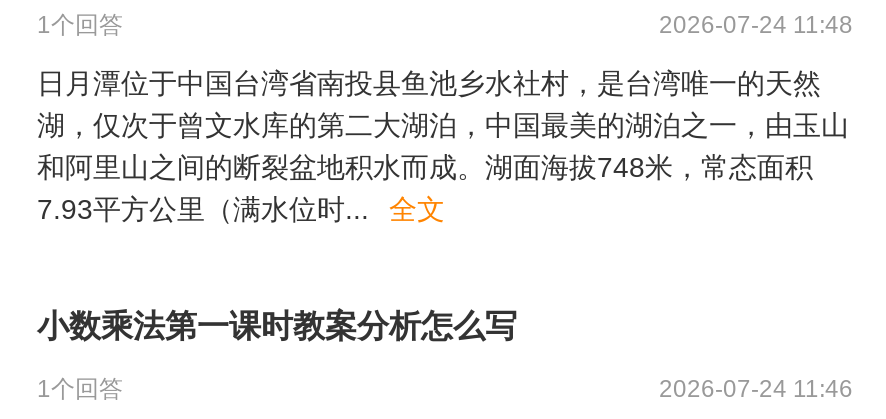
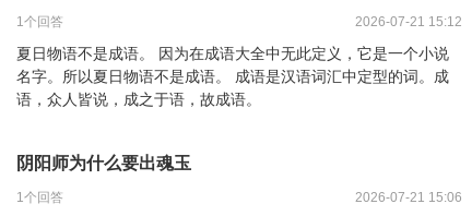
- 2026-07-24 11:48
+ 2026-07-21 15:12

- 日月潭位于中国台湾省南投县鱼池乡水社村，是台湾唯一的天然
- 湖，仅次于曾文水库的第二大湖泊，中国最美的湖泊之一，由玉山
- 和阿里山之间的断裂盆地积水而成。湖面海拔748米，常态面积
- 7.93平方公里（满水位时...
- 全文
+ 夏日物语不是成语。 因为在成语大全中无此定义，它是一个小说
+ 名字。所以夏日物语不是成语。 成语是汉语词汇中定型的词。成
+ 语，众人皆说，成之于语，故成语。

- 小数乘法第一课时教案分析怎么写
+ 阴阳师为什么要出魂玉

- 2026-07-24 11:46
+ 2026-07-21 15:06
